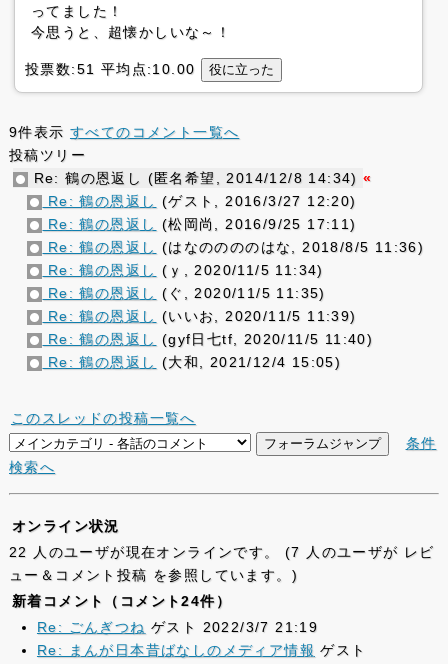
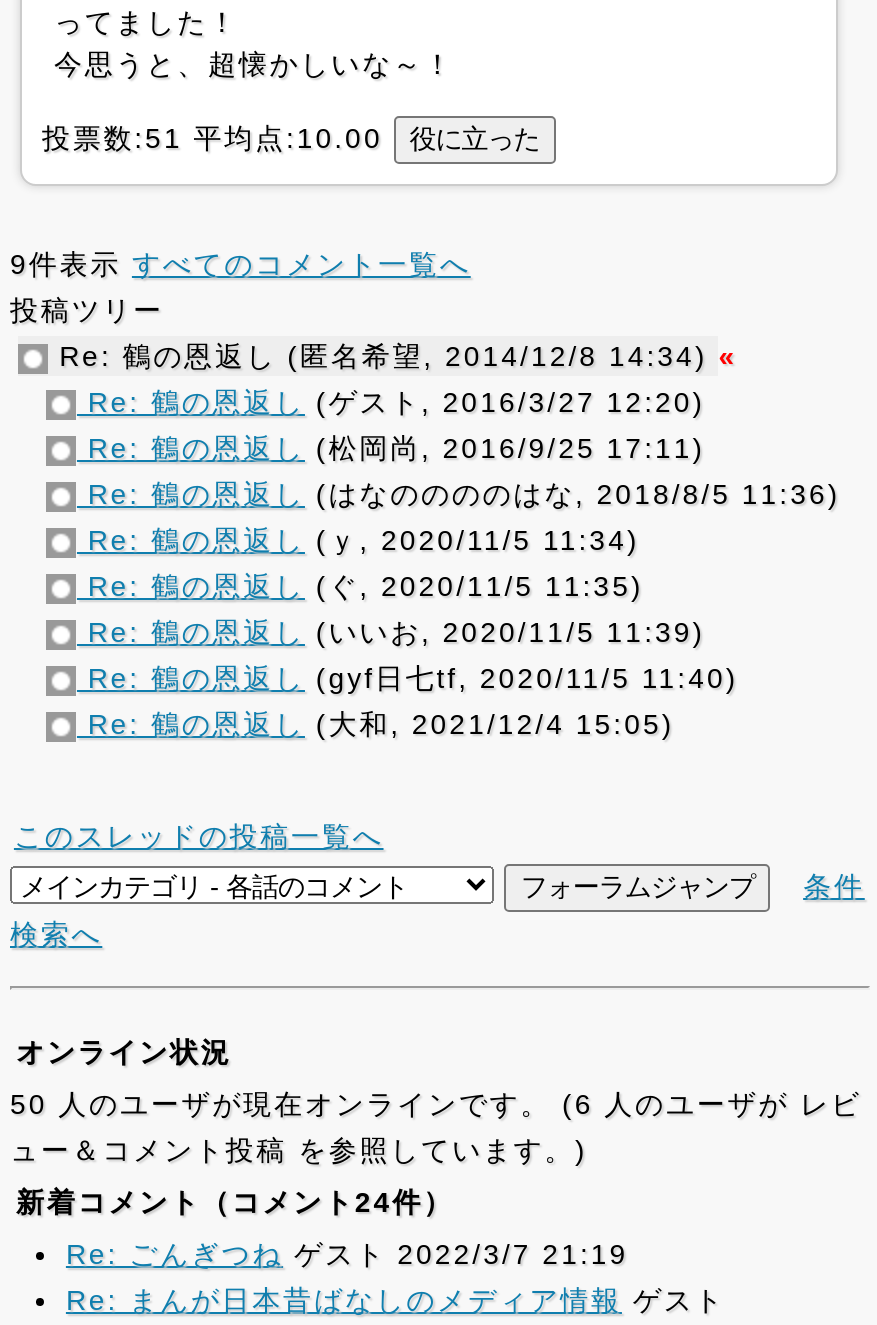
- 22 人のユーザが現在オンラインです。 (7 人のユーザが レビ
+ 50 人のユーザが現在オンラインです。 (6 人のユーザが レビ
